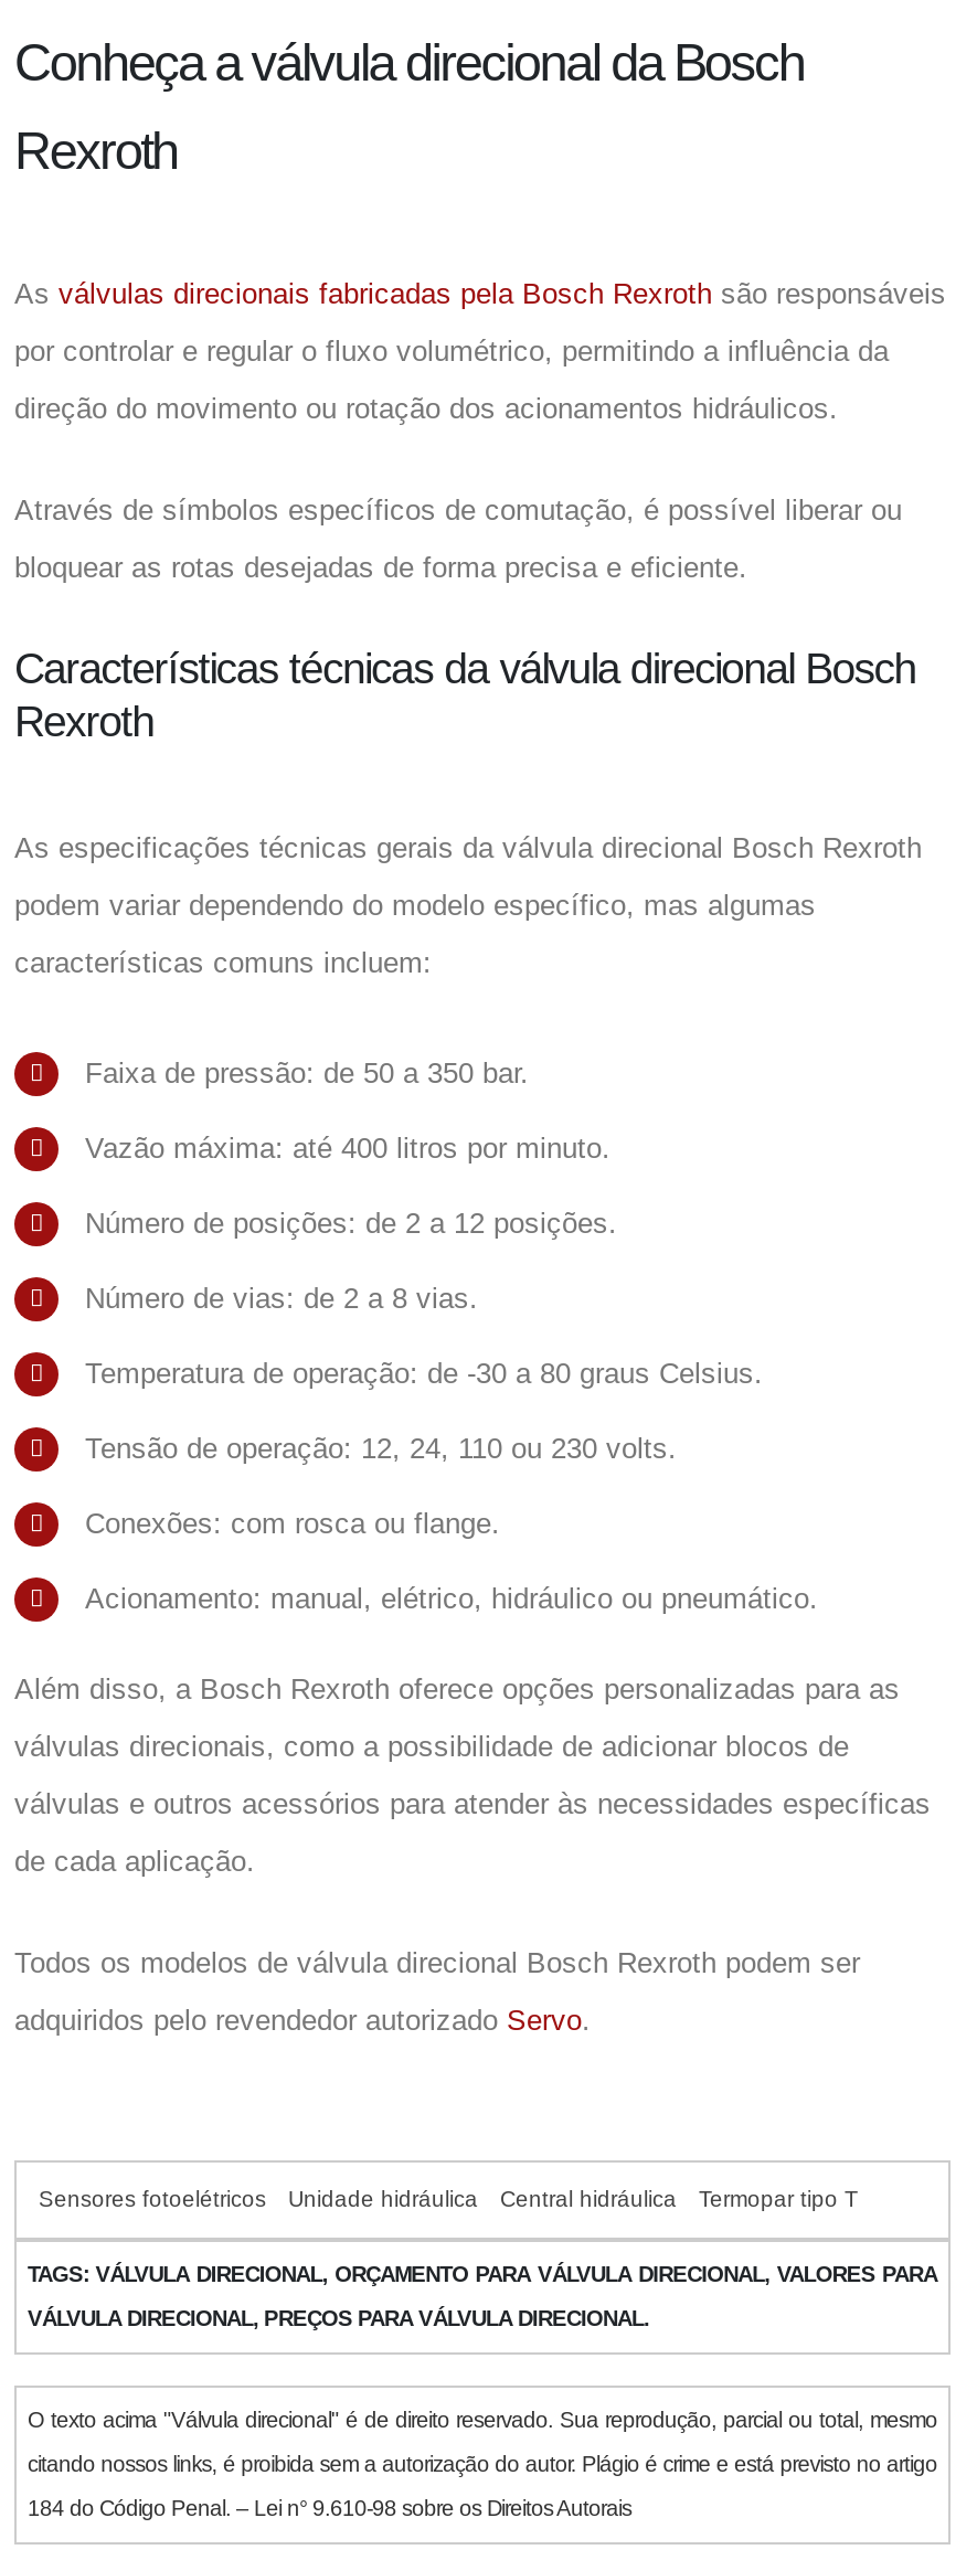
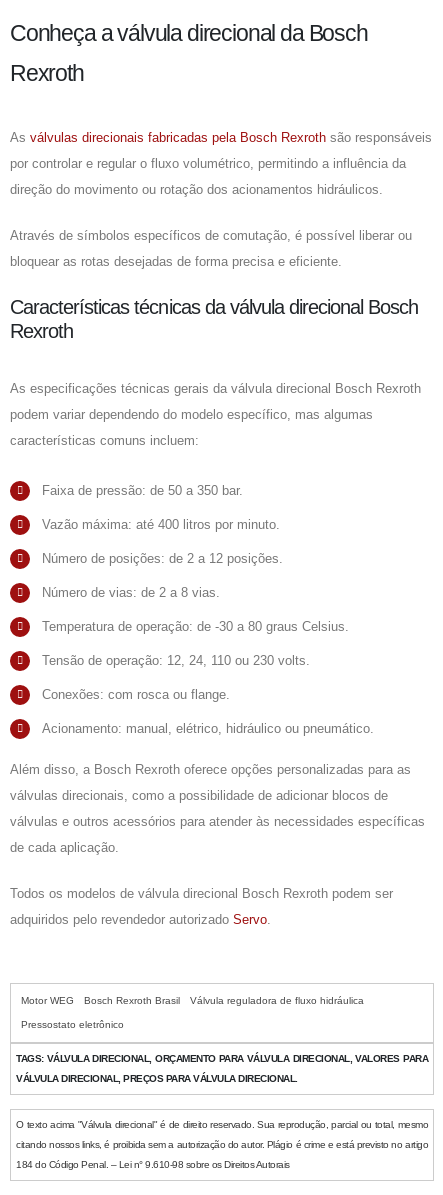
- Sensores fotoelétricos
- Unidade hidráulica
- Central hidráulica
- Termopar tipo T
+ Motor WEG
+ Bosch Rexroth Brasil
+ Válvula reguladora de fluxo hidráulica
+ Pressostato eletrônico
